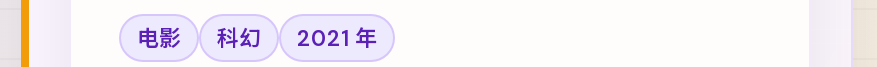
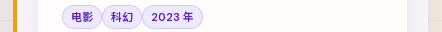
- 电影 科幻 2021年
+ 电影 科幻 2023年
